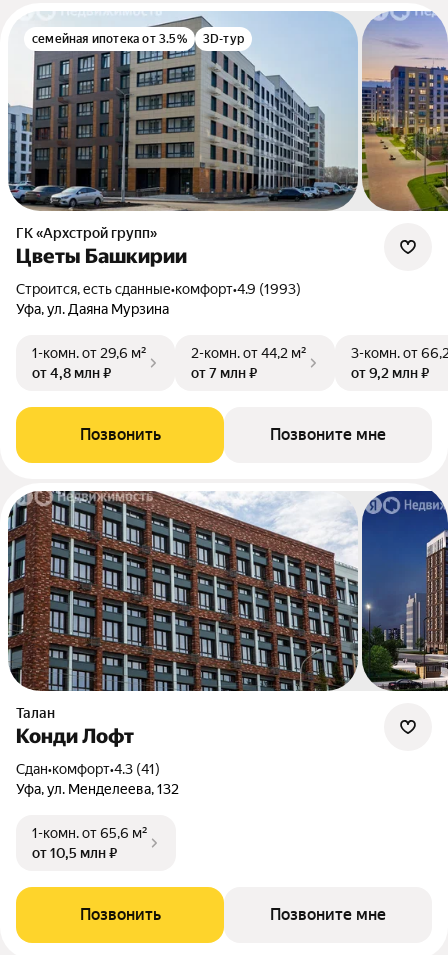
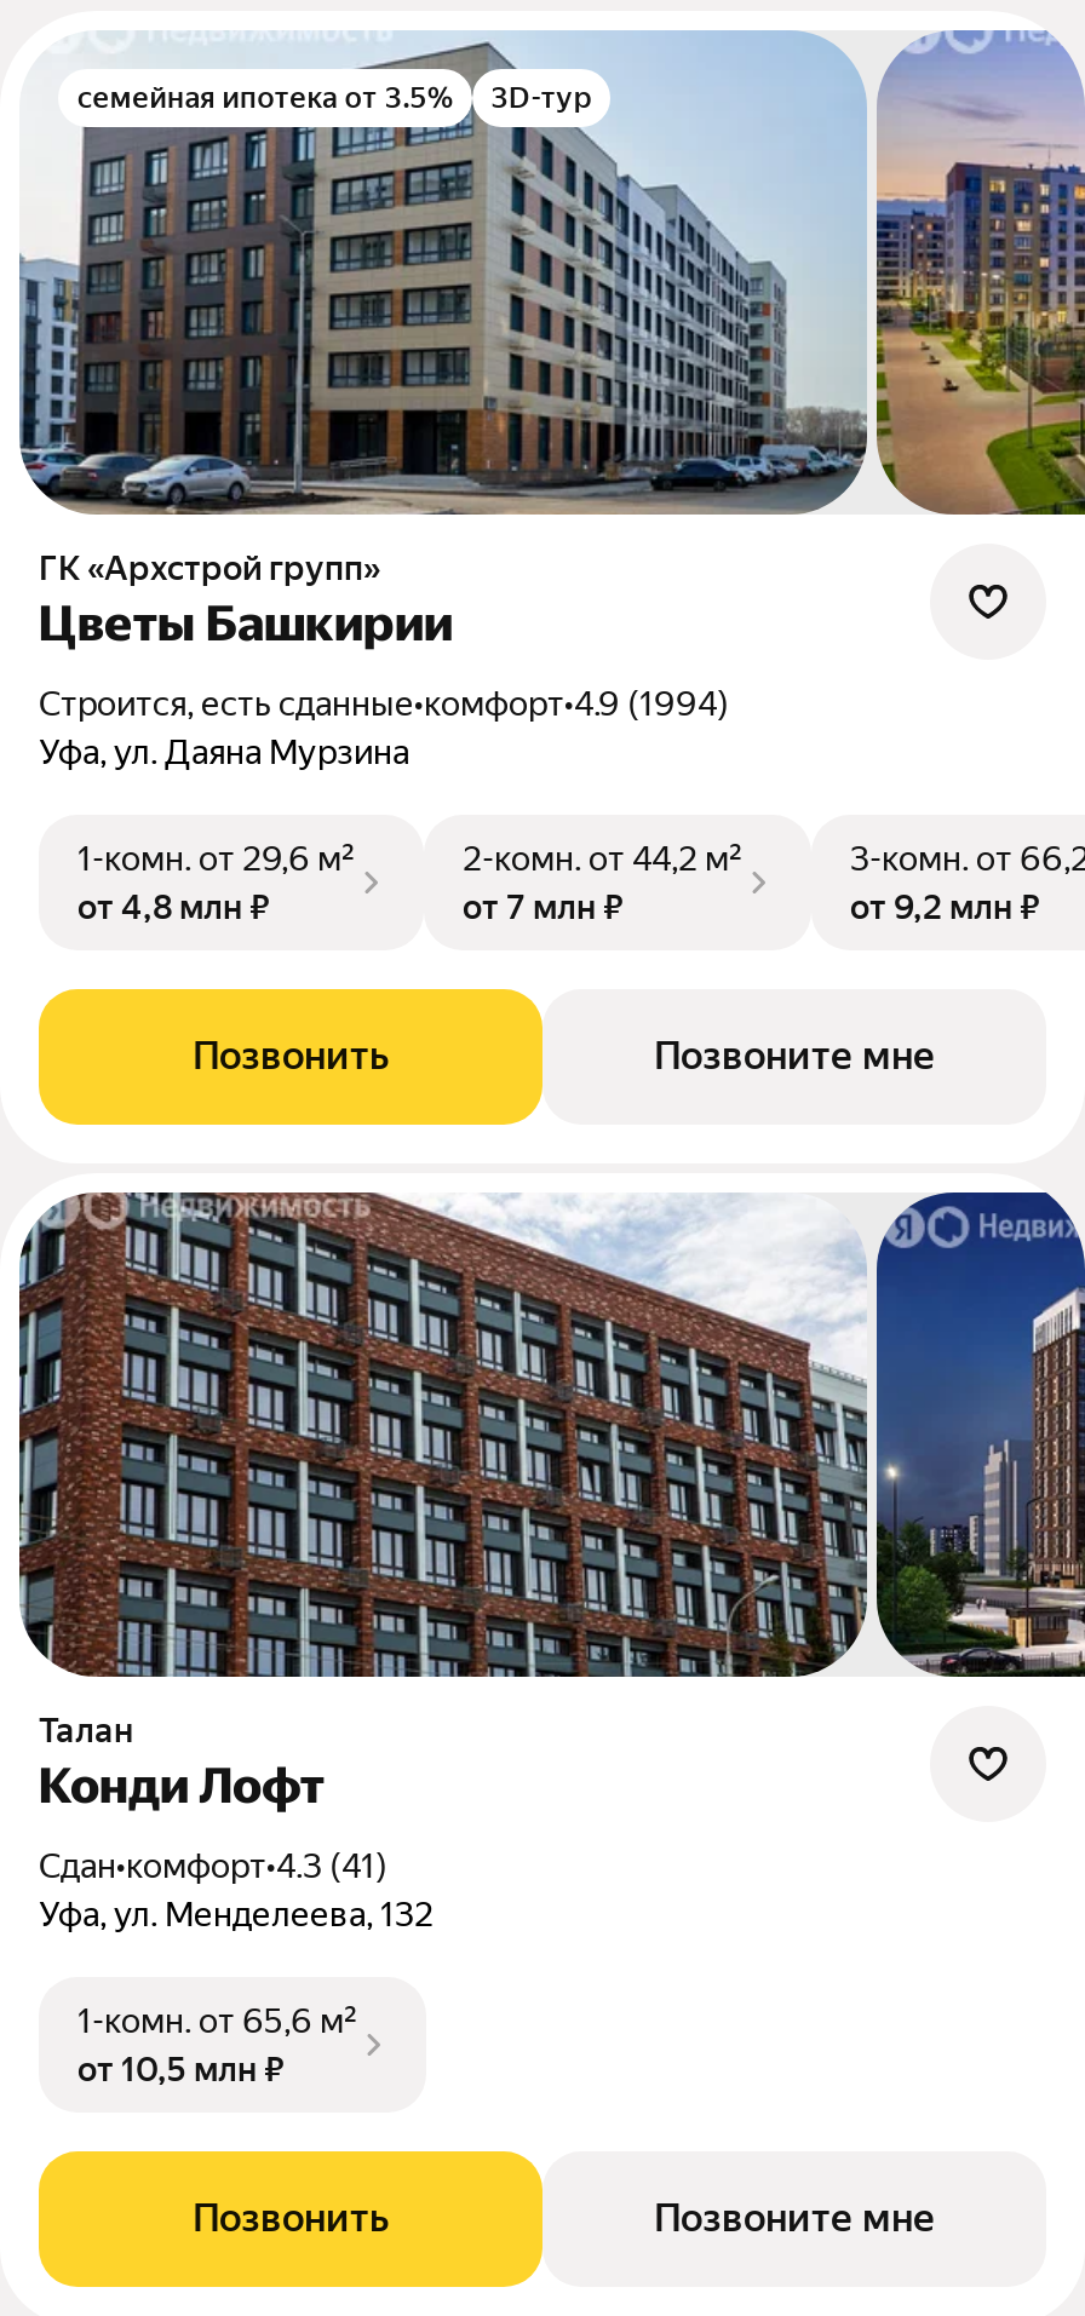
- Строится, есть сданные•комфорт•4.9 (1993)
+ Строится, есть сданные•комфорт•4.9 (1994)
